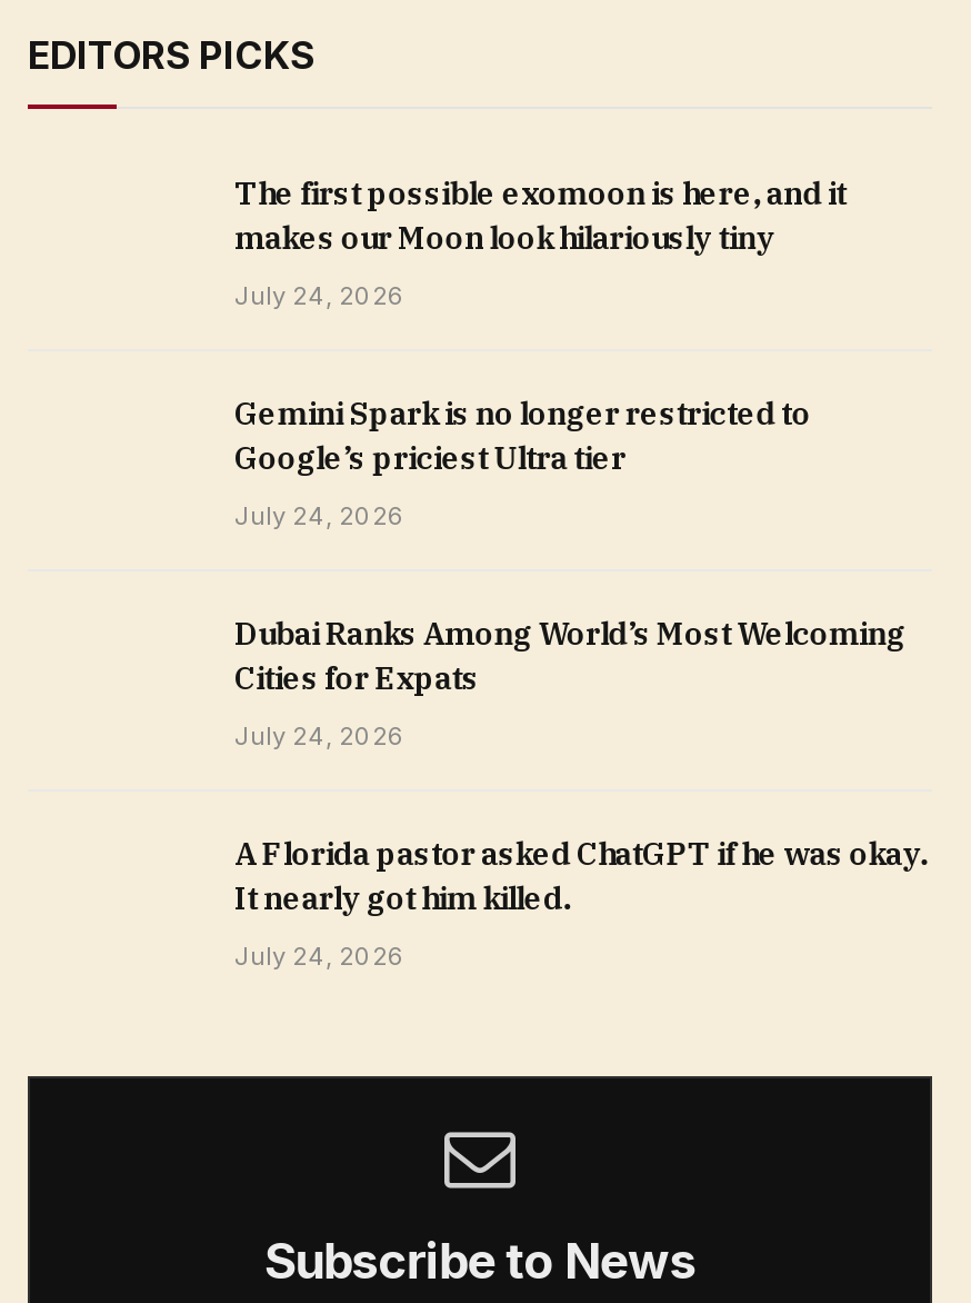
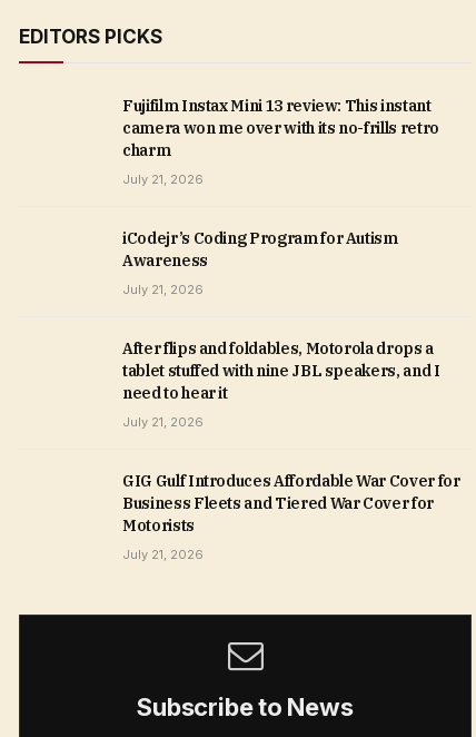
- The first possible exomoon is here, and it
- makes our Moon look hilariously tiny
+ Fujifilm Instax Mini 13 review: This instant
+ camera won me over with its no-frills retro
+ charm

- July 24, 2026
+ July 21, 2026

- Gemini Spark is no longer restricted to
- Google’s priciest Ultra tier
+ iCodejr’s Coding Program for Autism
+ Awareness

- July 24, 2026
+ July 21, 2026

- Dubai Ranks Among World’s Most Welcoming
- Cities for Expats
+ After flips and foldables, Motorola drops a
+ tablet stuffed with nine JBL speakers, and I
+ need to hear it

- July 24, 2026
+ July 21, 2026

- A Florida pastor asked ChatGPT if he was okay.
- It nearly got him killed.
+ GIG Gulf Introduces Affordable War Cover for
+ Business Fleets and Tiered War Cover for
+ Motorists

- July 24, 2026
+ July 21, 2026
